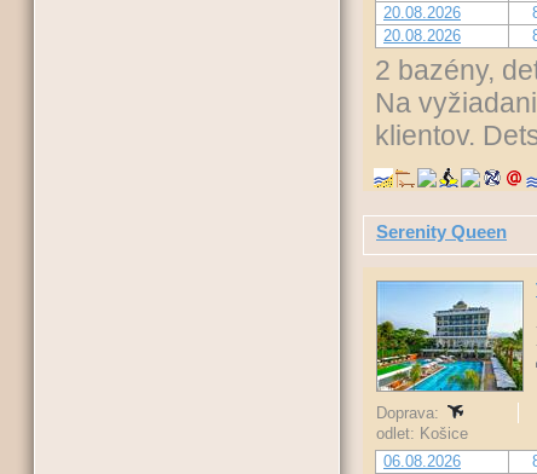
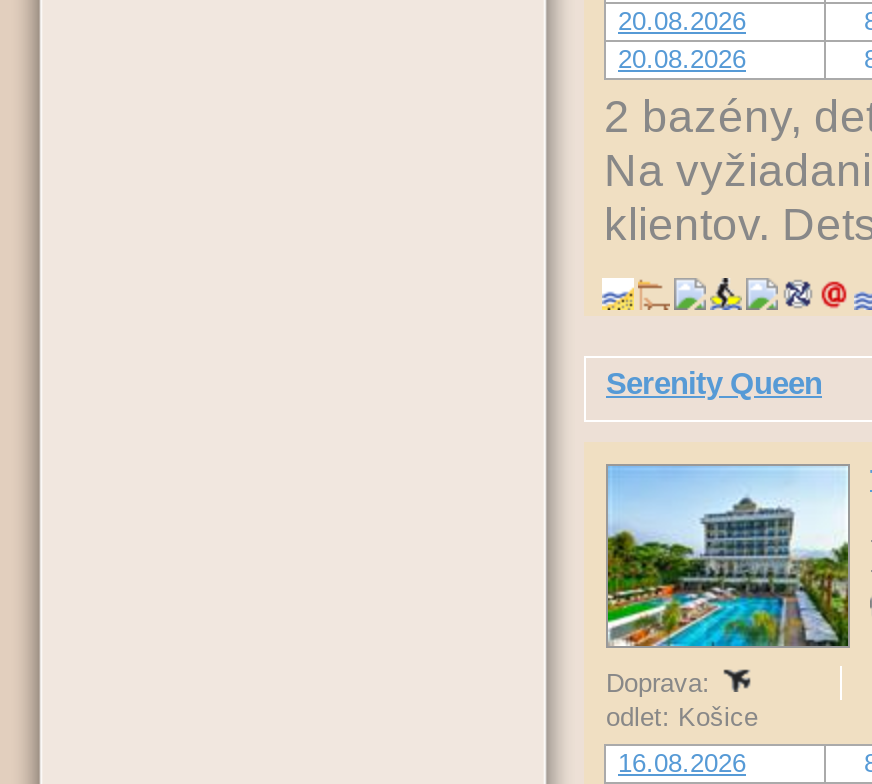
- 06.08.2026
+ 16.08.2026
